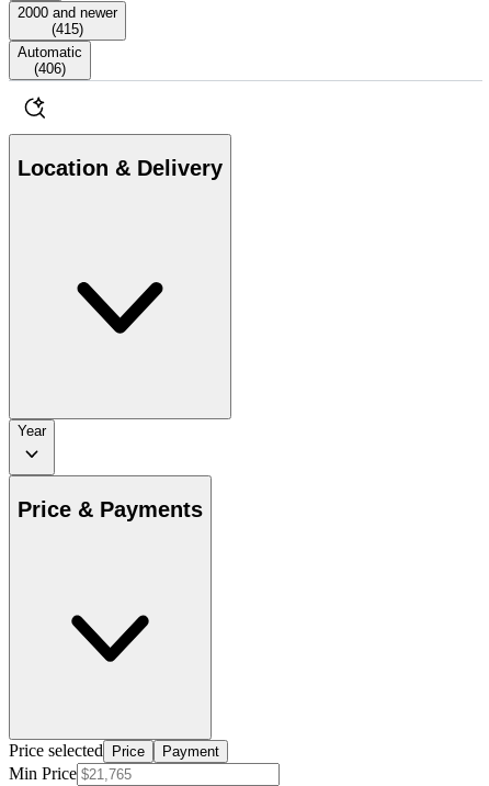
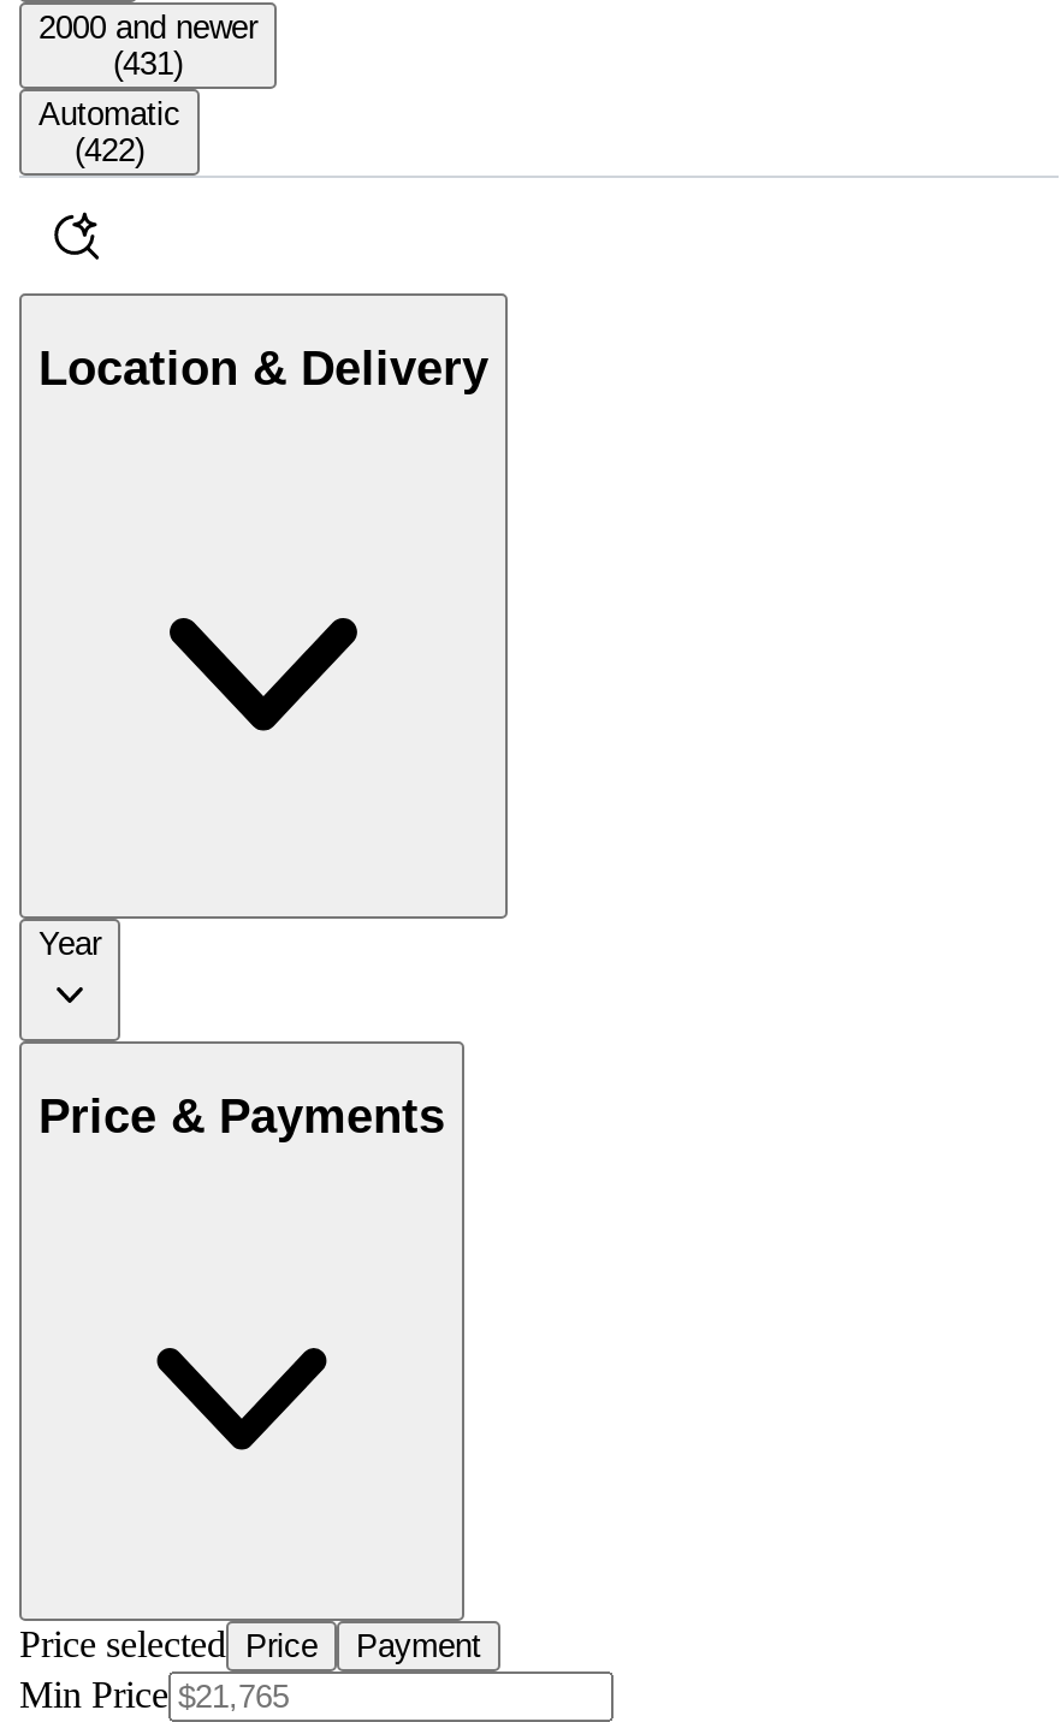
- (415)
+ (431)

- (406)
+ (422)
